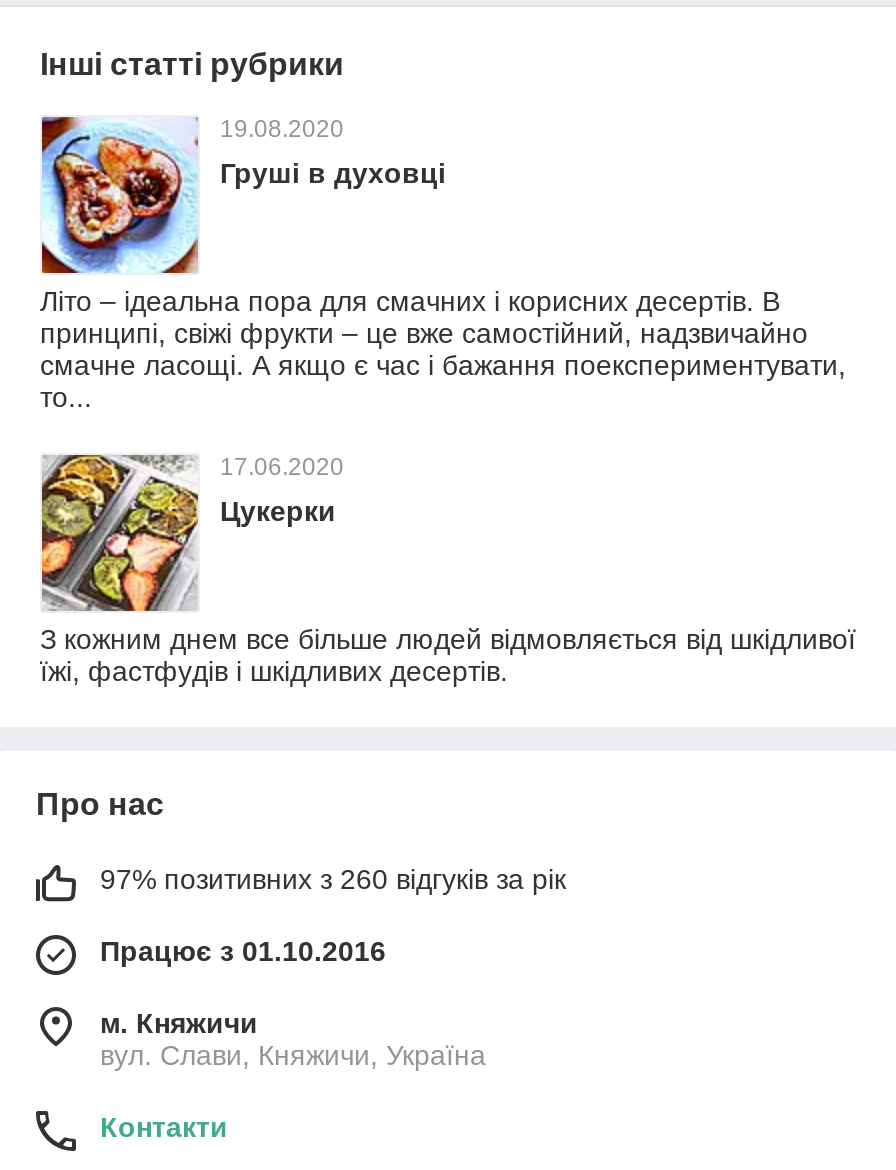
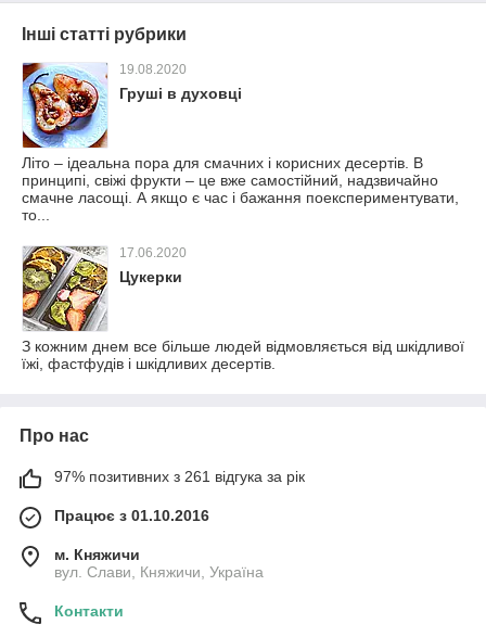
- 97% позитивних з 260 відгуків за рік
+ 97% позитивних з 261 відгука за рік
